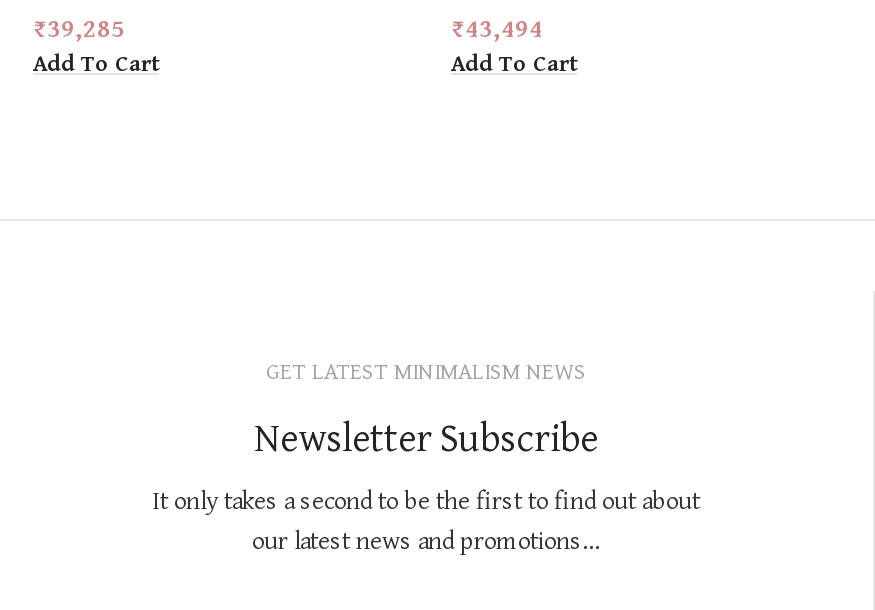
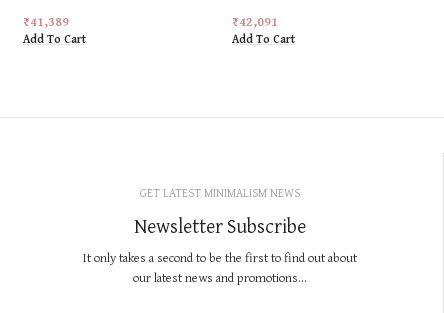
- ₹39,285
+ ₹41,389

- ₹43,494
+ ₹42,091
